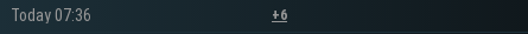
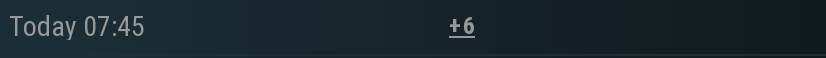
- Today 07:36
+ Today 07:45
